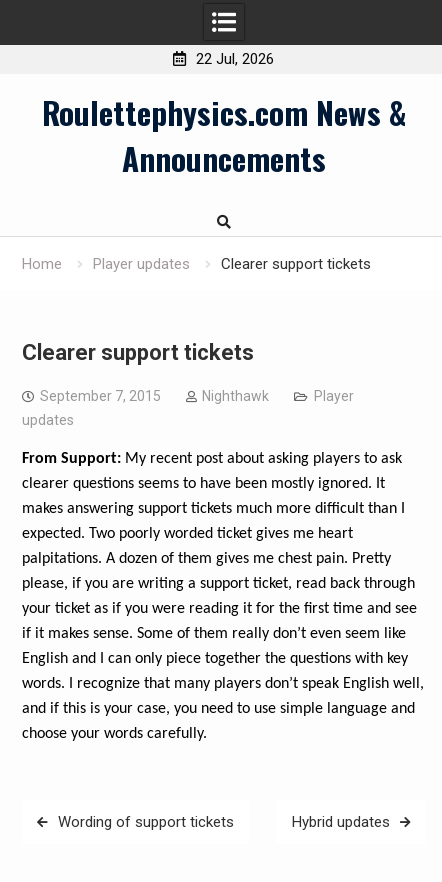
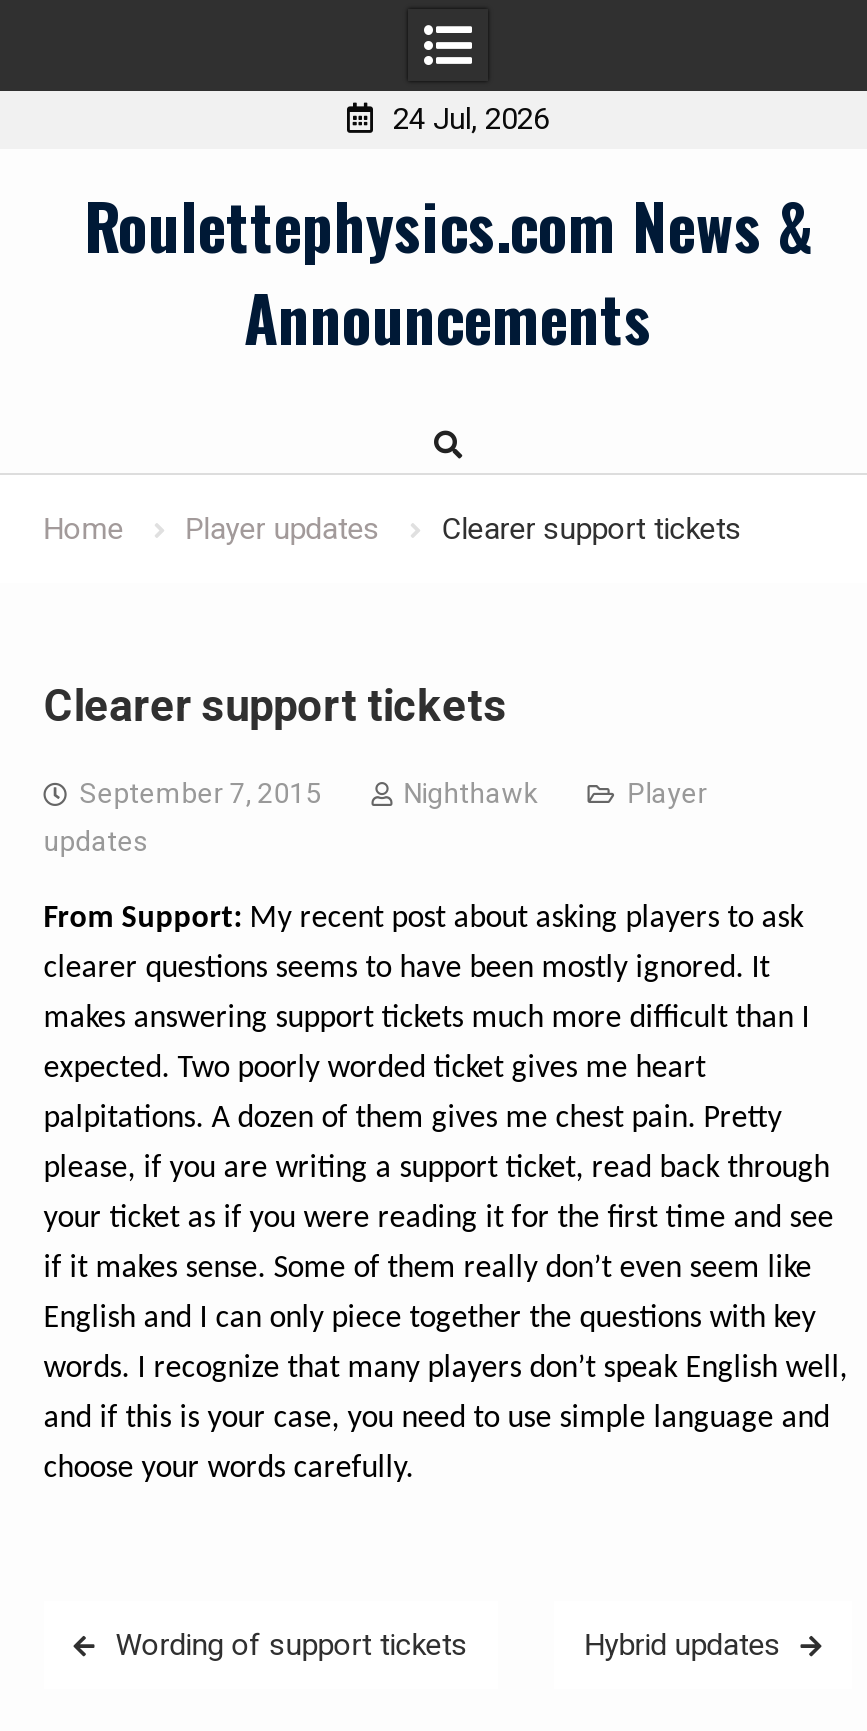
- 22 Jul, 2026
+ 24 Jul, 2026
